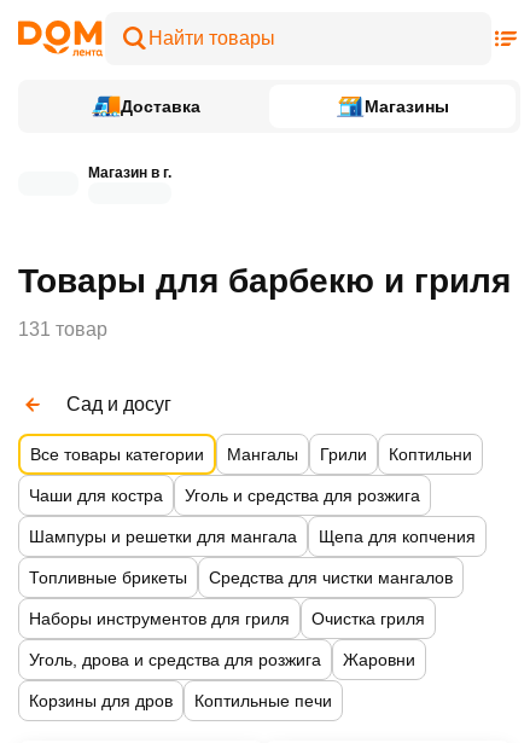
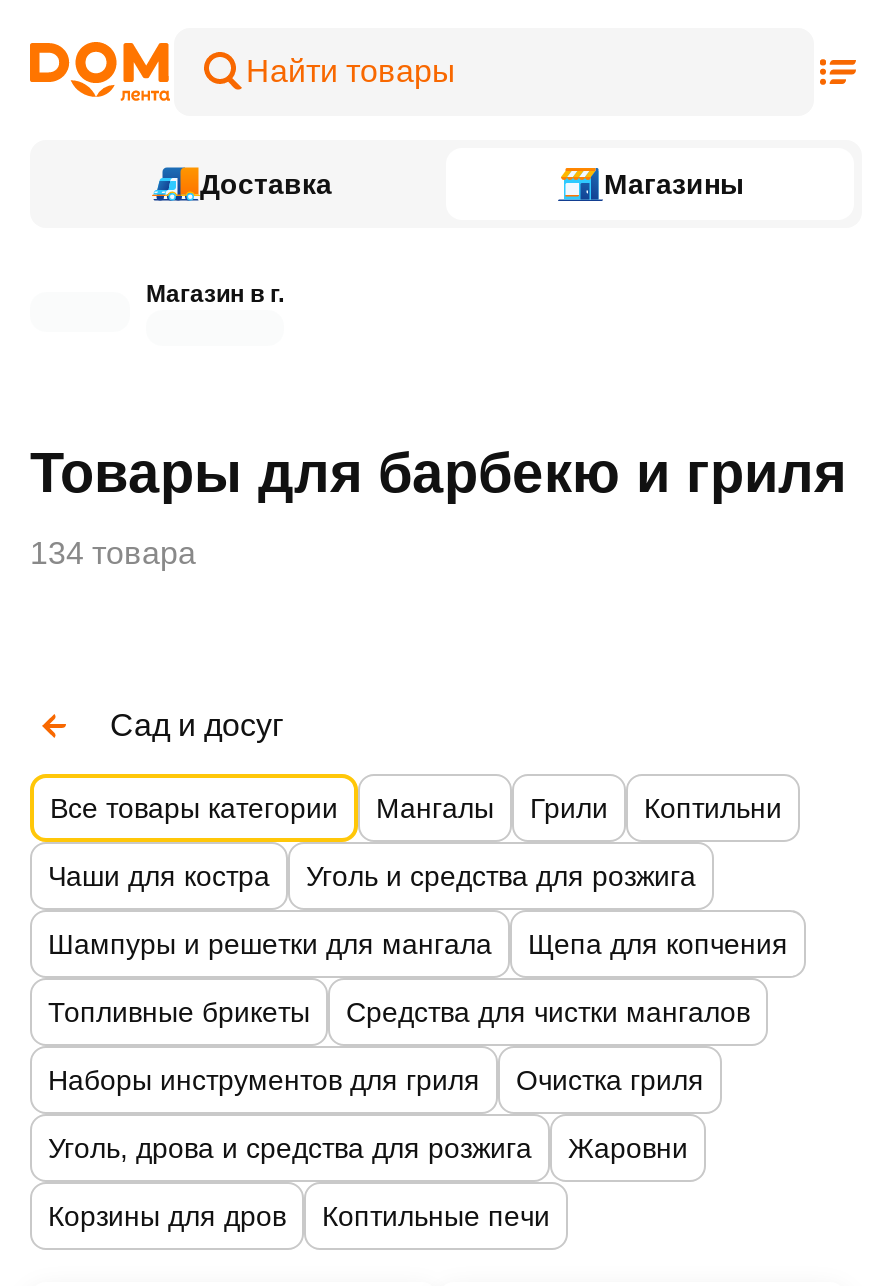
- 131 товар
+ 134 товара
